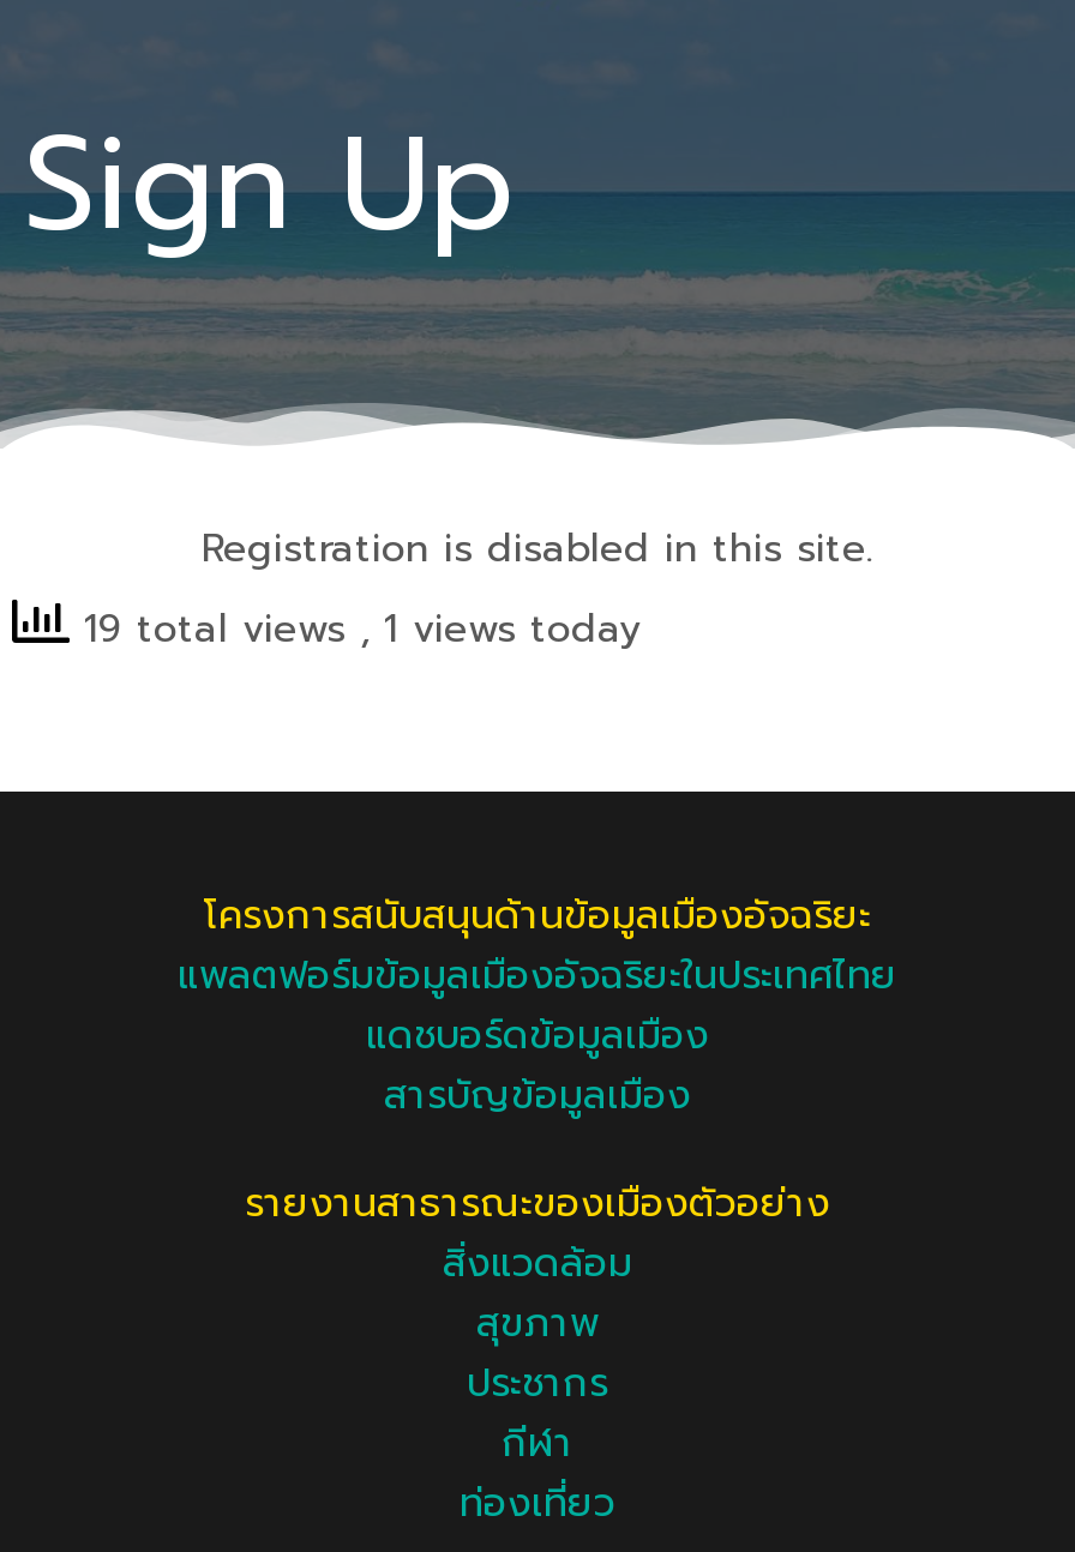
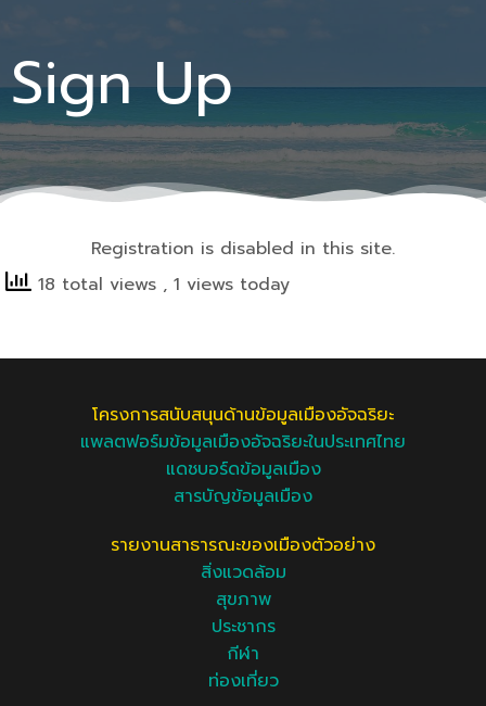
- 19 total views, 1 views today
+ 18 total views, 1 views today
